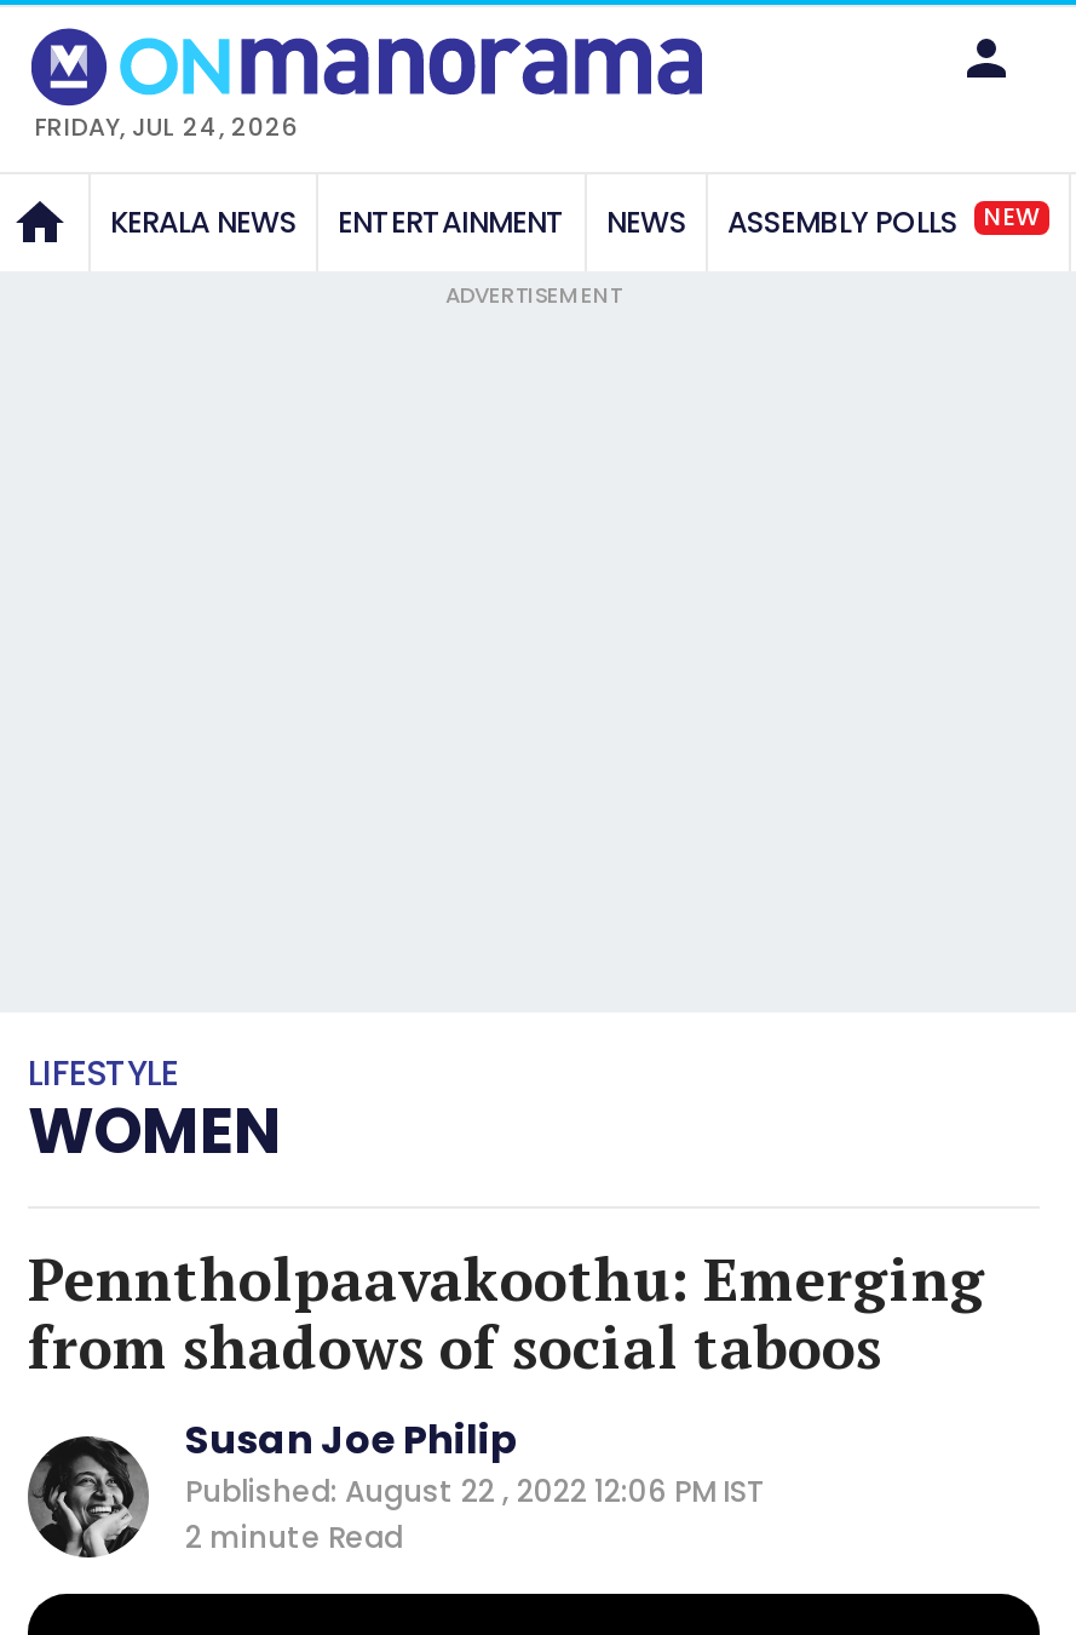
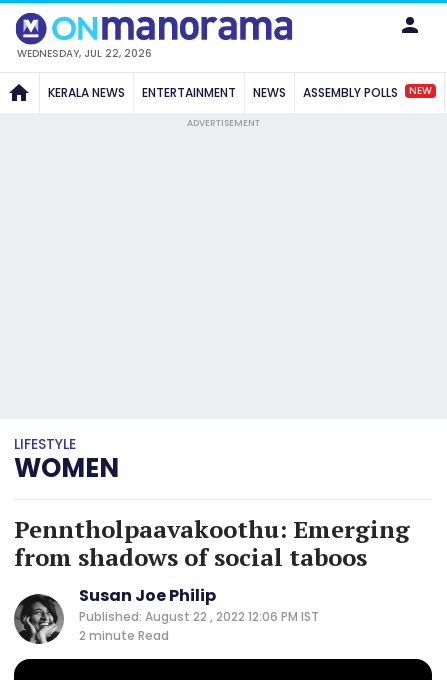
- FRIDAY, JUL 24, 2026
+ WEDNESDAY, JUL 22, 2026
